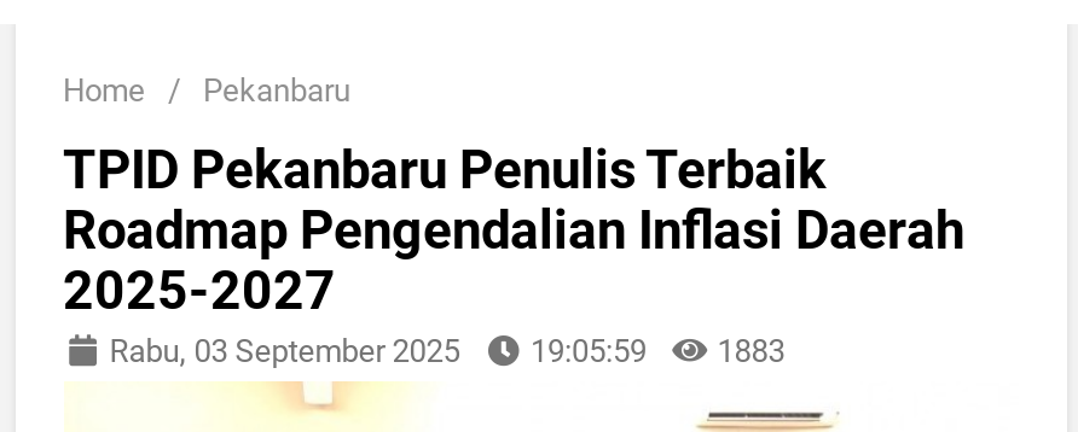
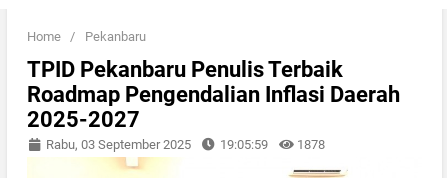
- Rabu, 03 September 2025 19:05:59 1883
+ Rabu, 03 September 2025 19:05:59 1878
